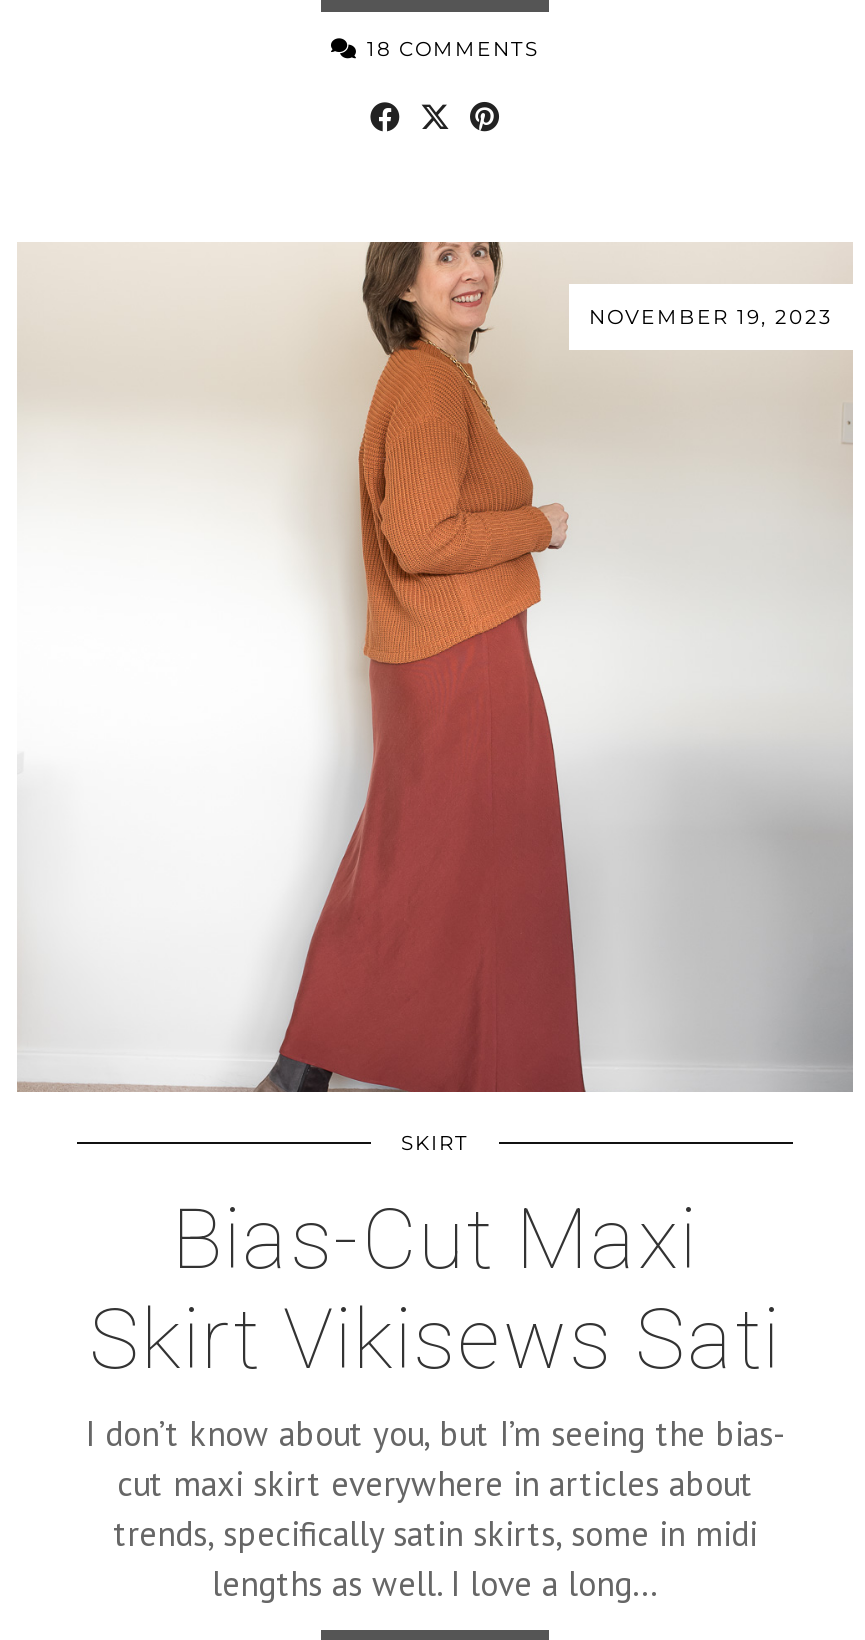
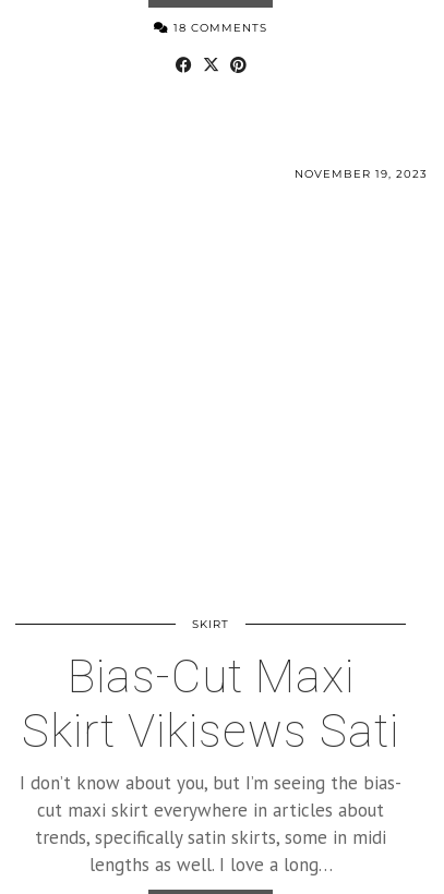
- [image]
